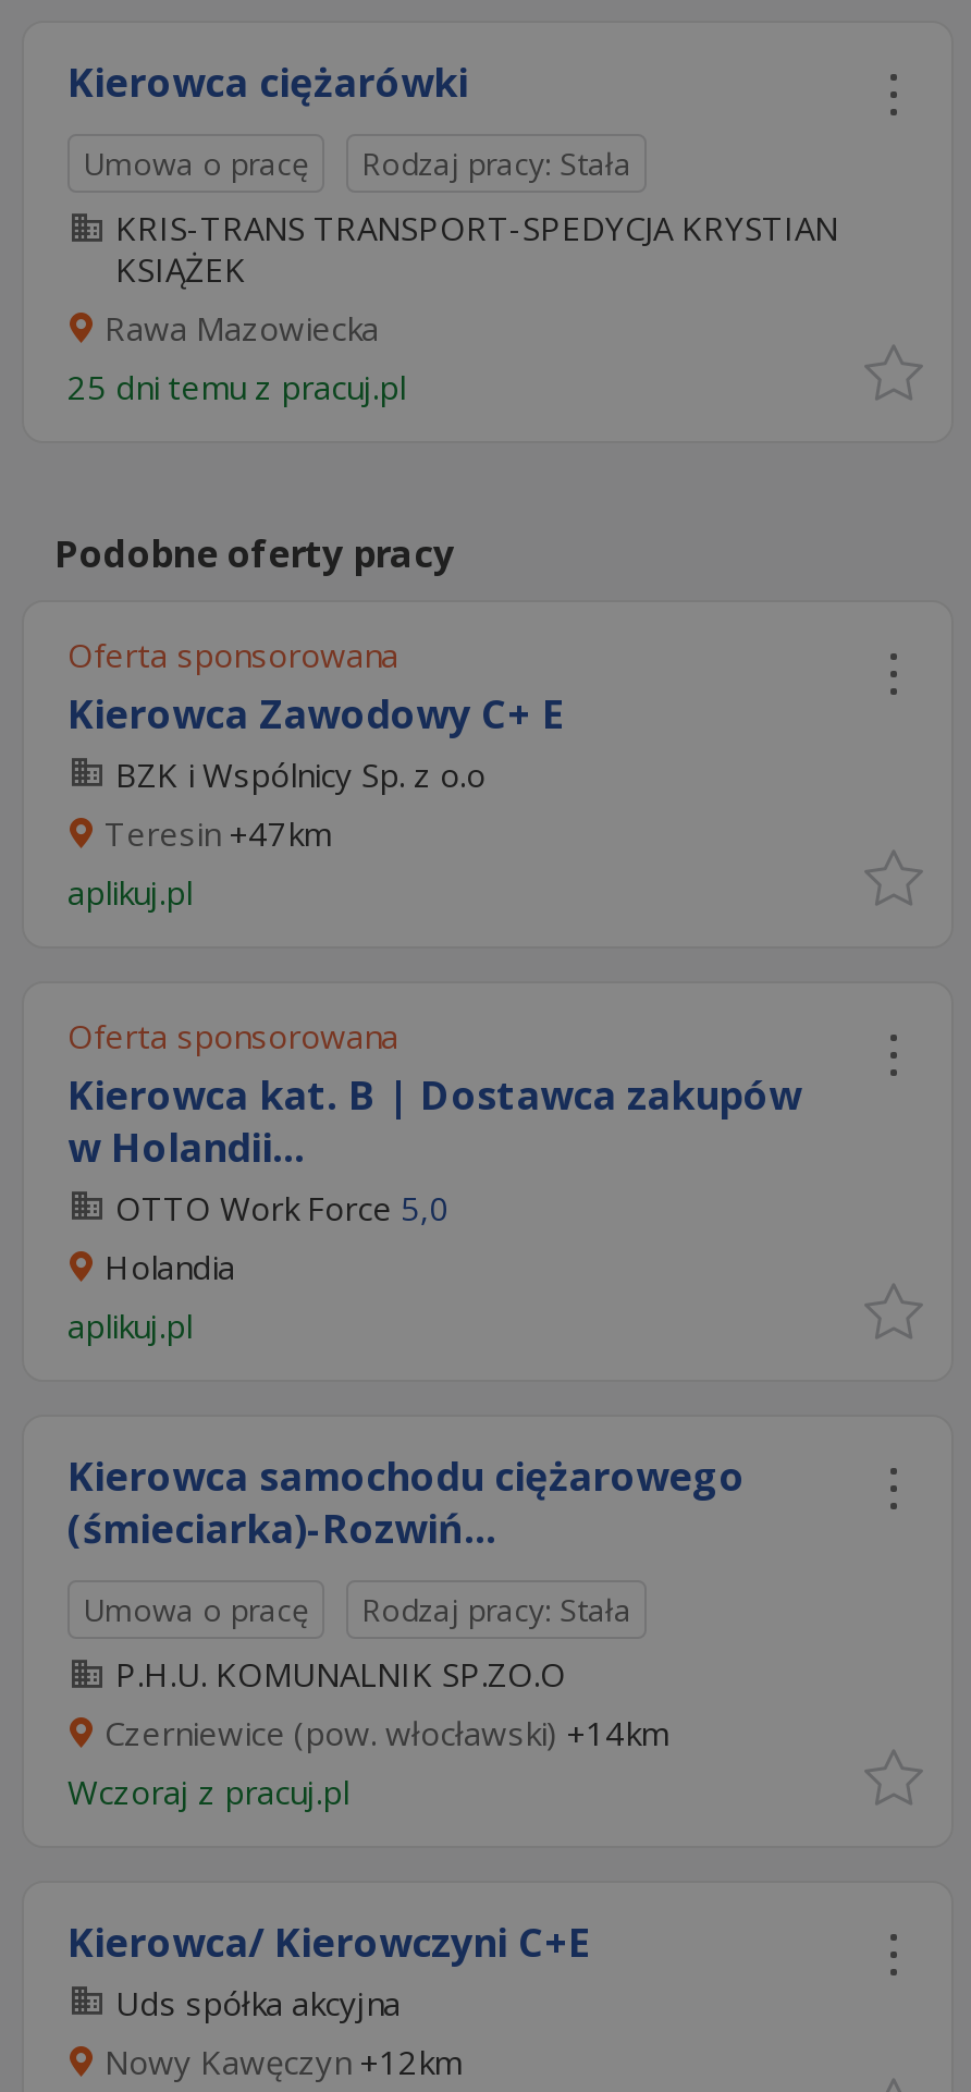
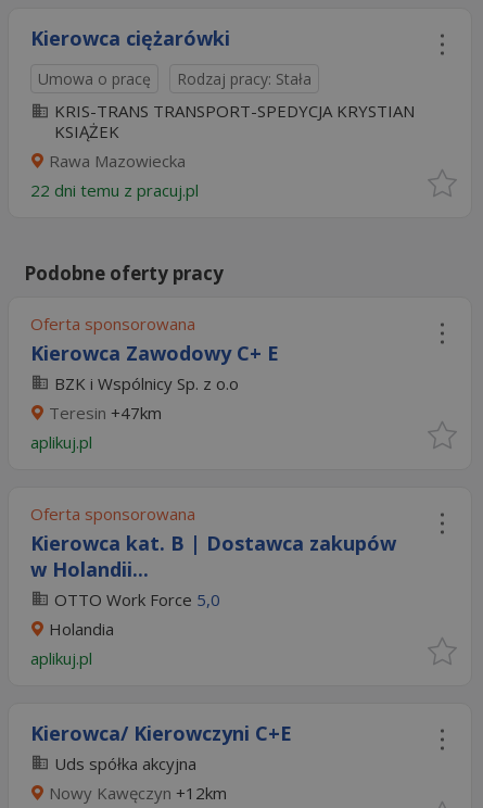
- 25 dni temu z pracuj.pl
+ 22 dni temu z pracuj.pl

- Kierowca samochodu ciężarowego
- (śmieciarka)-Rozwiń...
- Umowa o pracę
- Rodzaj pracy: Stała
- P.H.U. KOMUNALNIK SP.ZO.O
- Czerniewice (pow. włocławski) +14km
- Wczoraj z pracuj.pl
